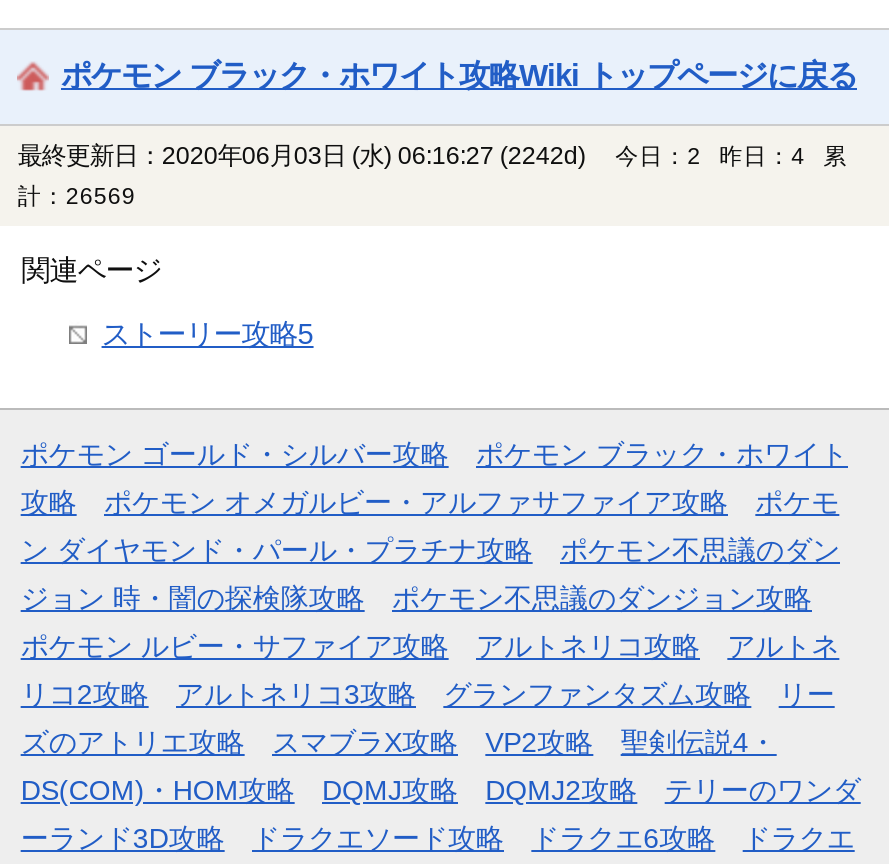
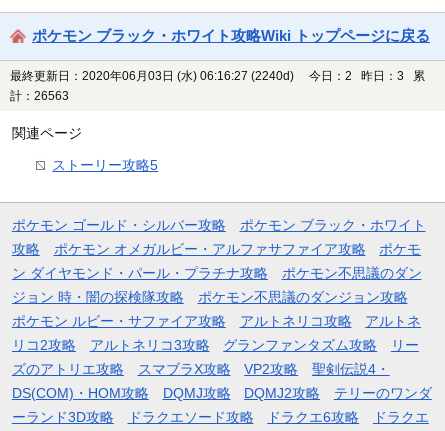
- 最終更新日：2020年06月03日 (水) 06:16:27 (2242d)
+ 最終更新日：2020年06月03日 (水) 06:16:27 (2240d)

- 今日：2 昨日：4 累
+ 今日：2 昨日：3 累

- 計：26569
+ 計：26563
